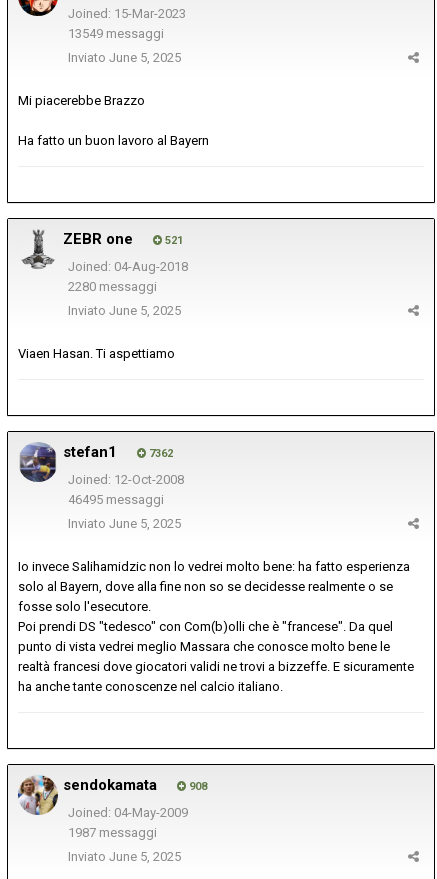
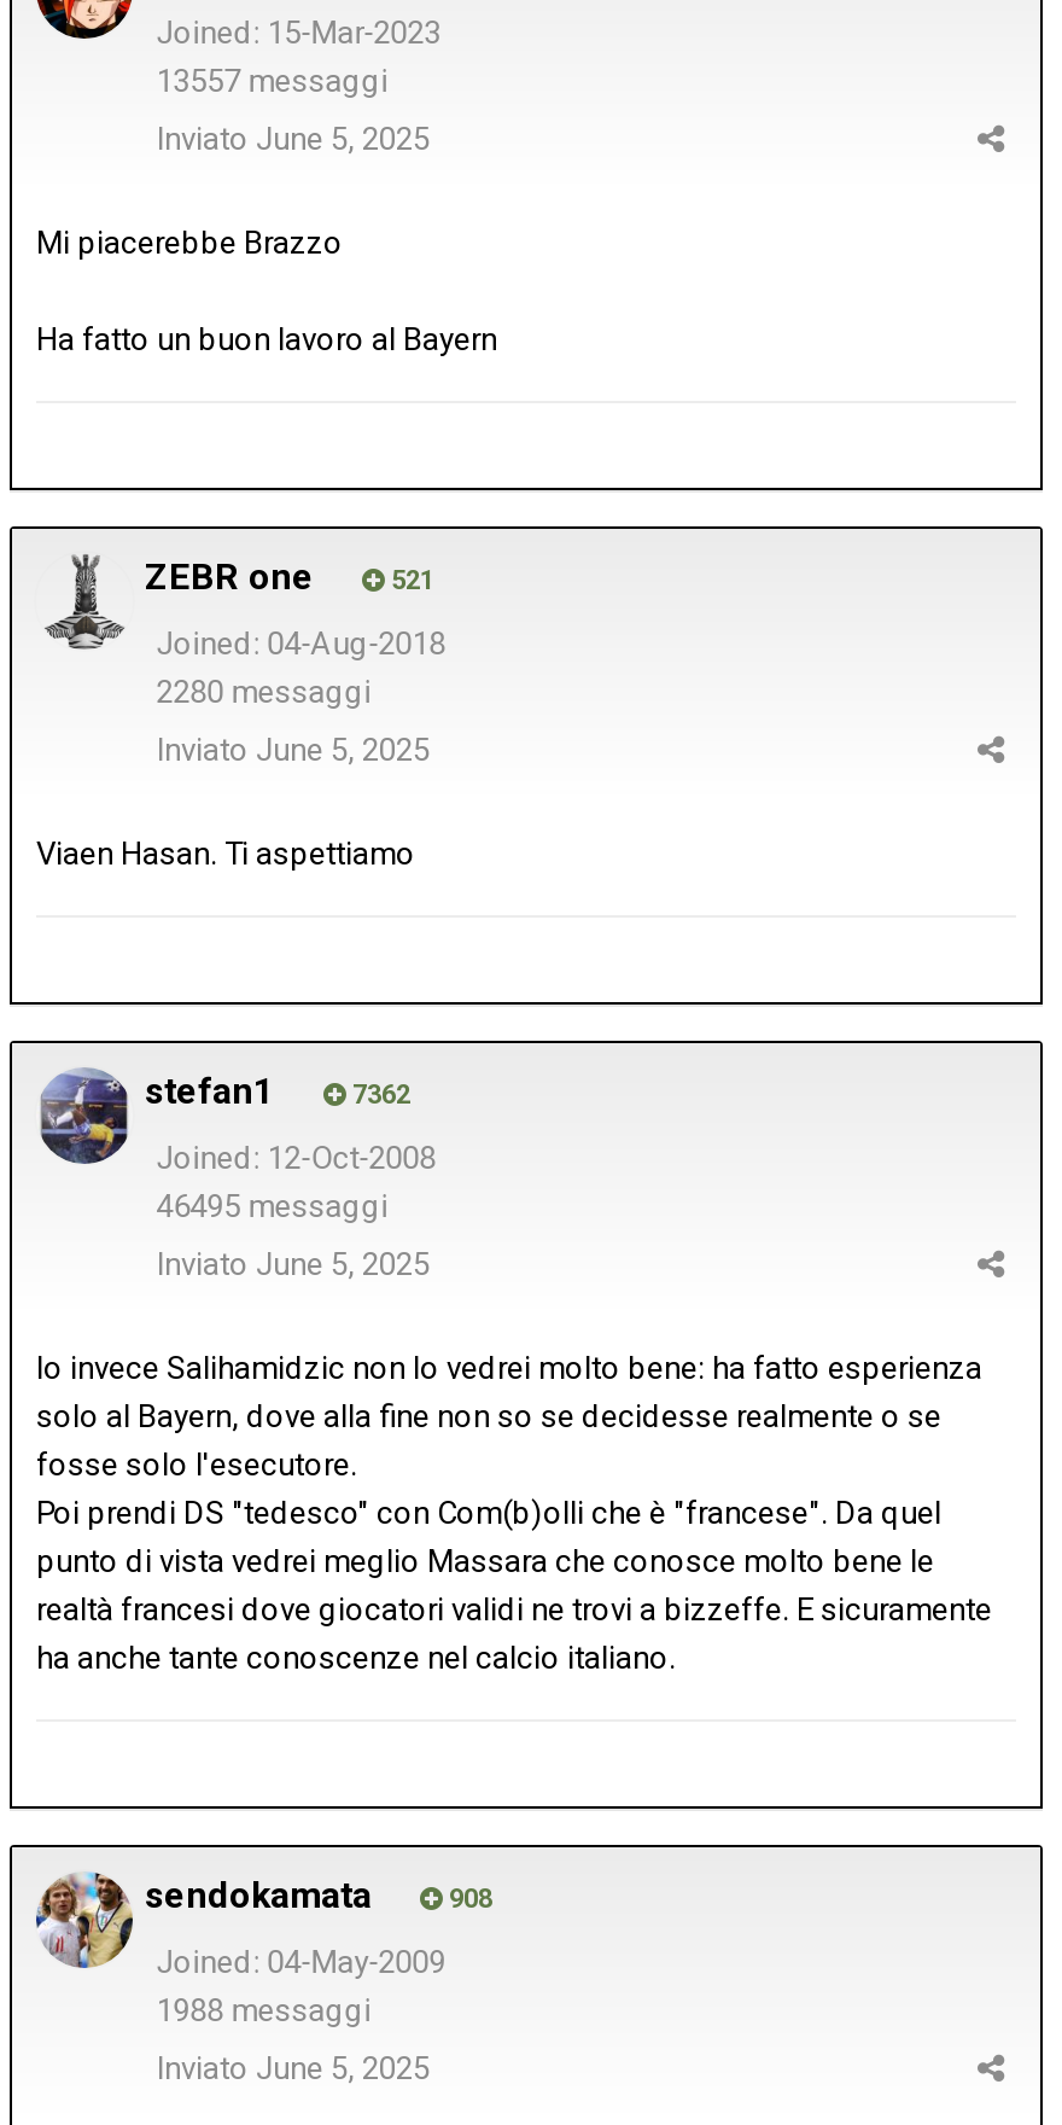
- 13549 messaggi
+ 13557 messaggi

- 1987 messaggi
+ 1988 messaggi
